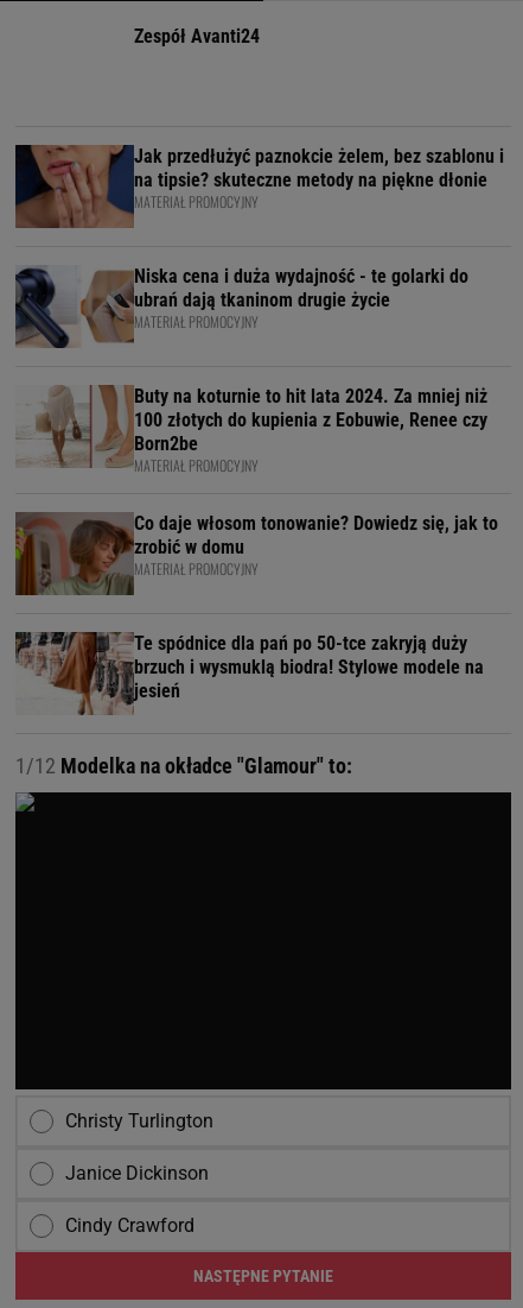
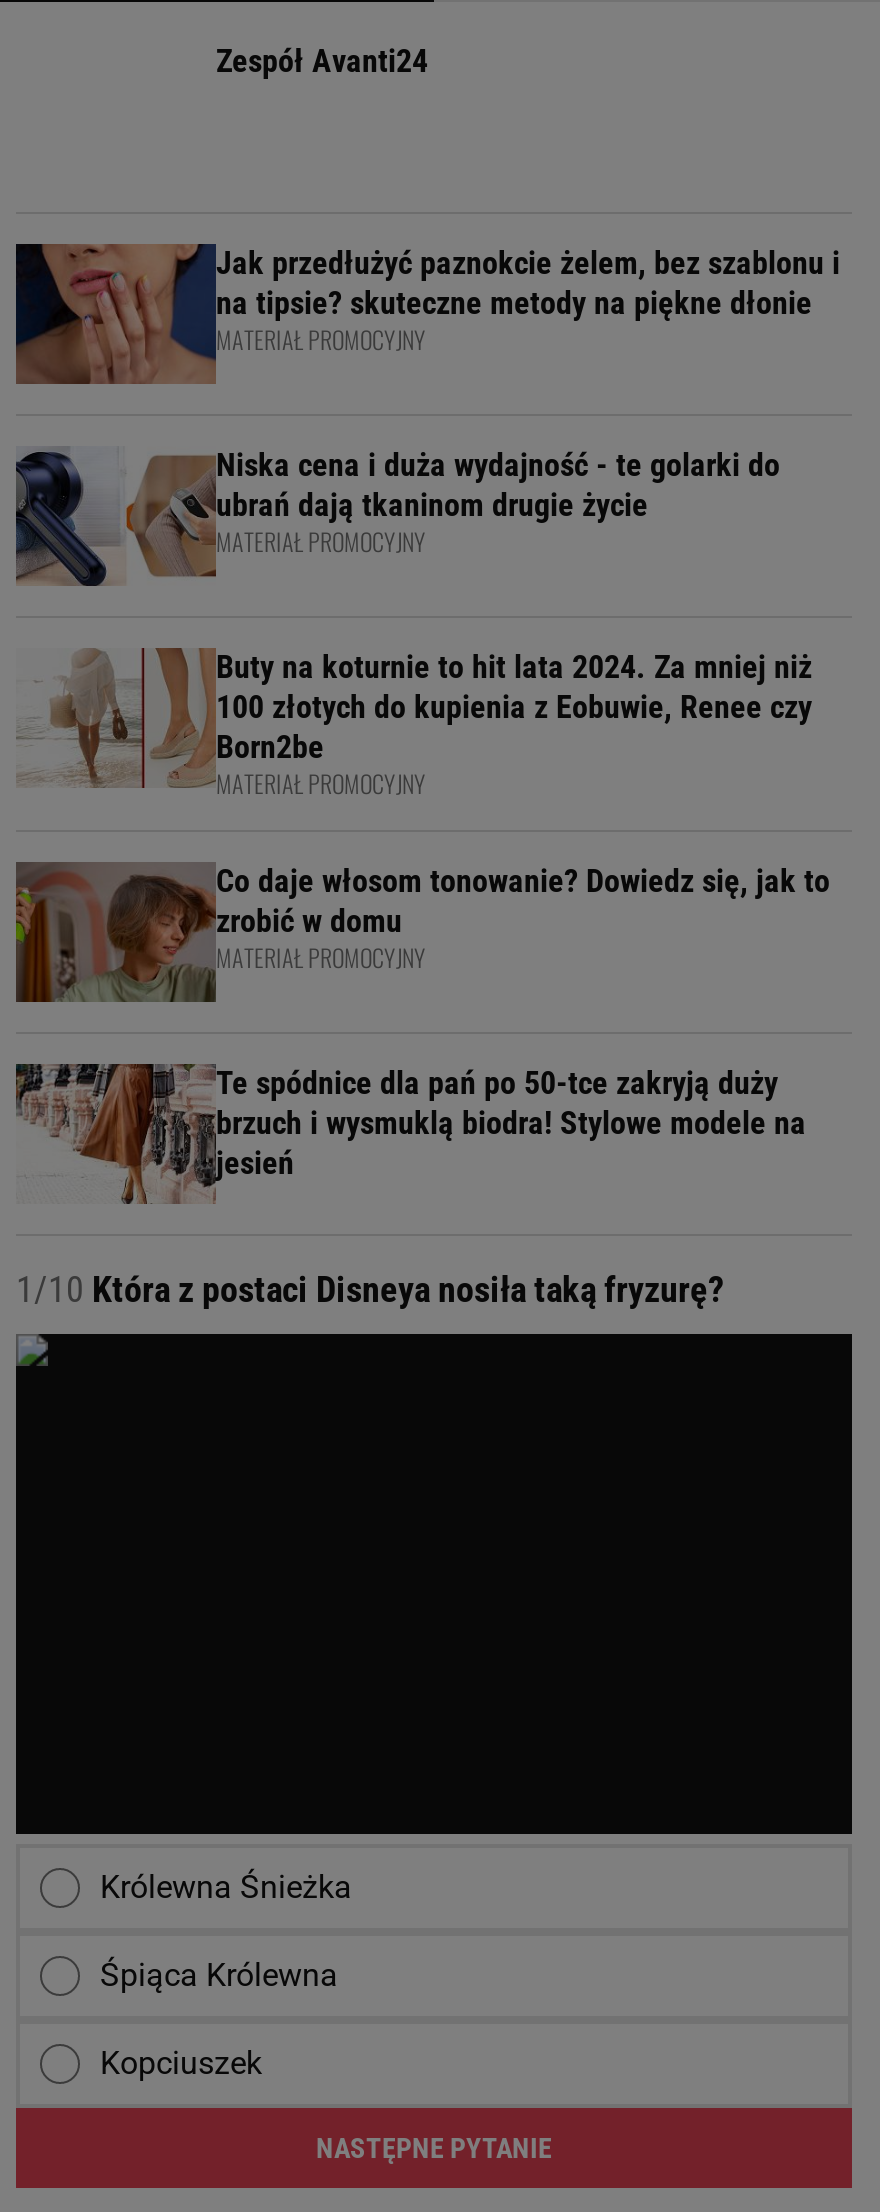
- 1/12 Modelka na okładce "Glamour" to:
+ 1/10 Która z postaci Disneya nosiła taką fryzurę?

- Christy Turlington
+ Królewna Śnieżka

- Janice Dickinson
+ Śpiąca Królewna

- Cindy Crawford
+ Kopciuszek
